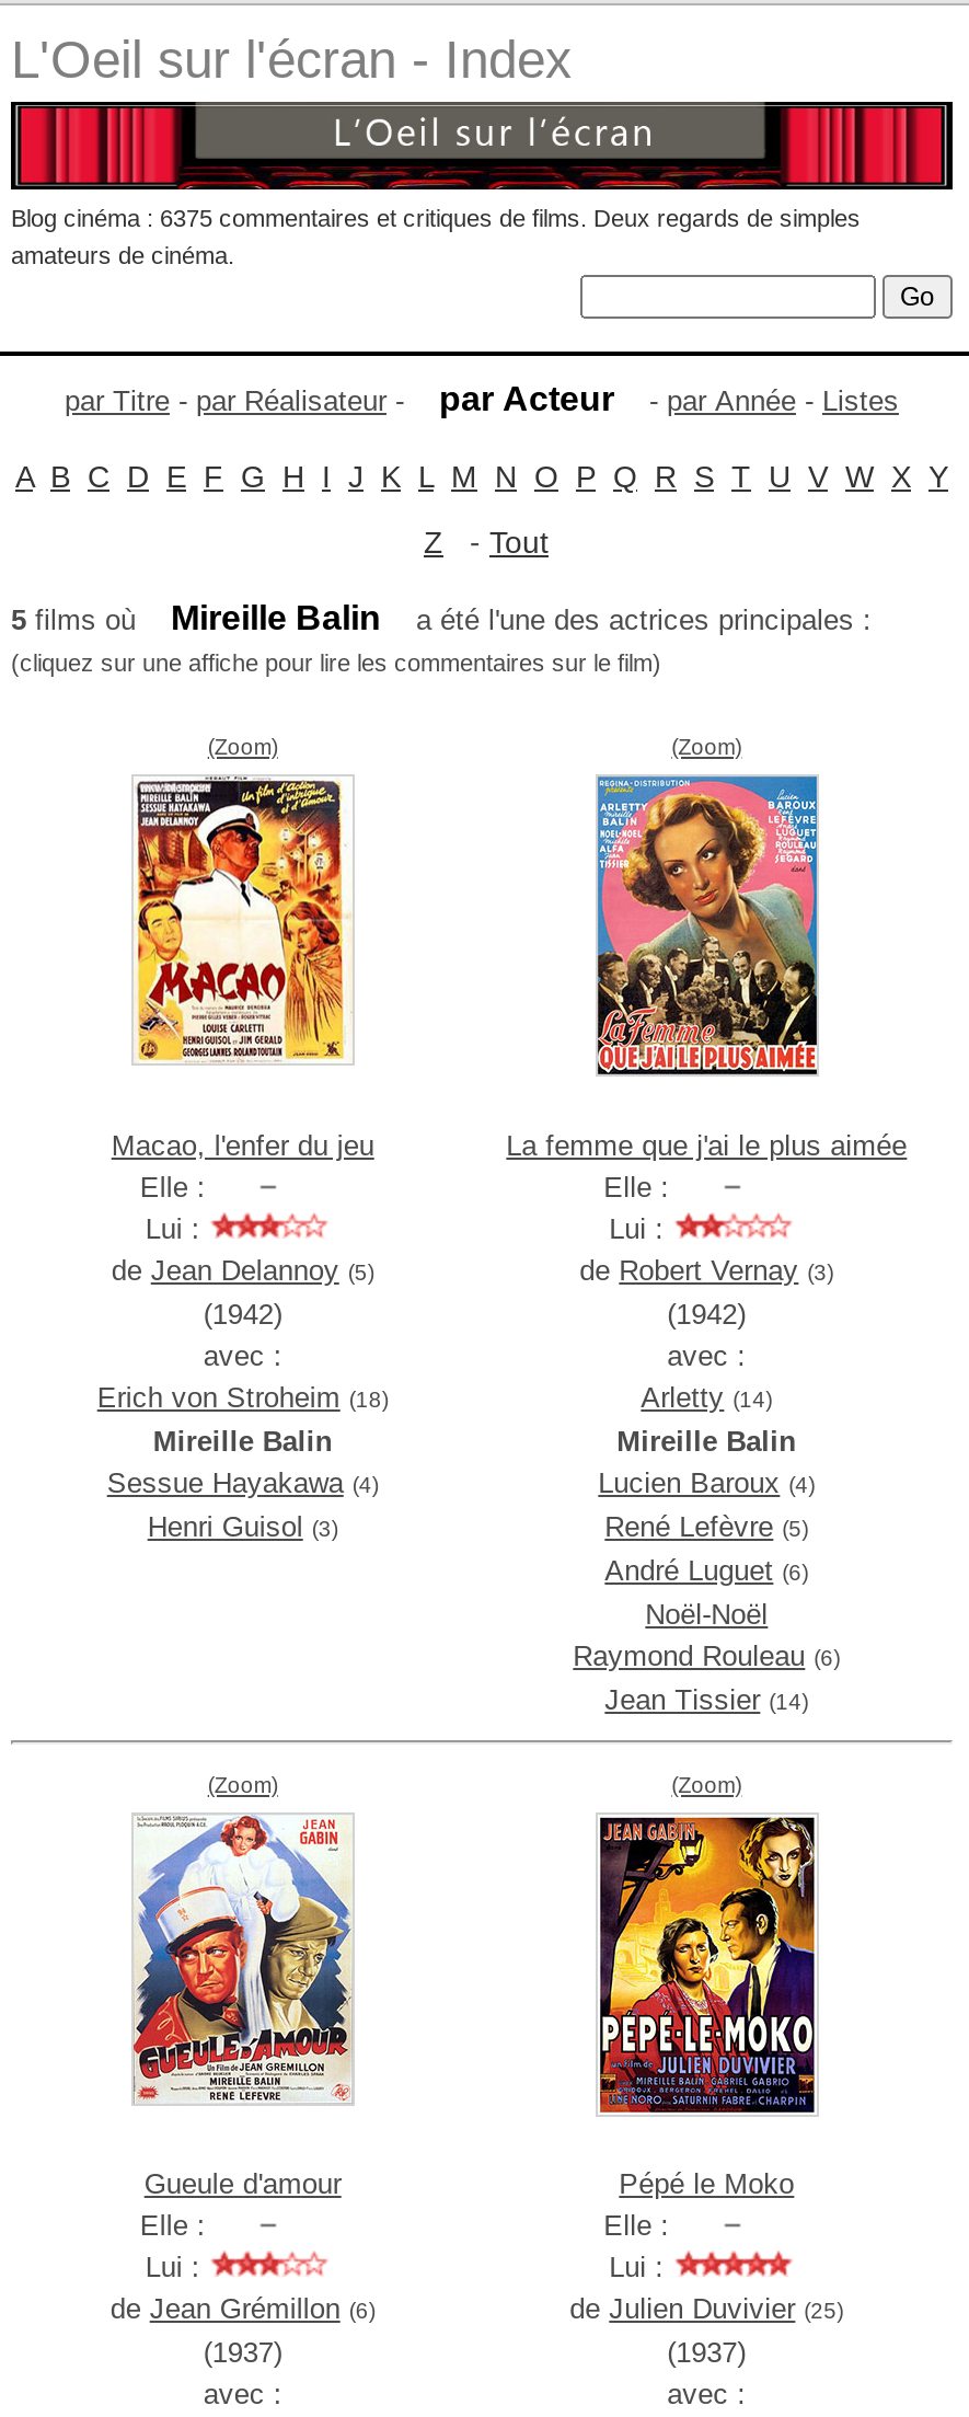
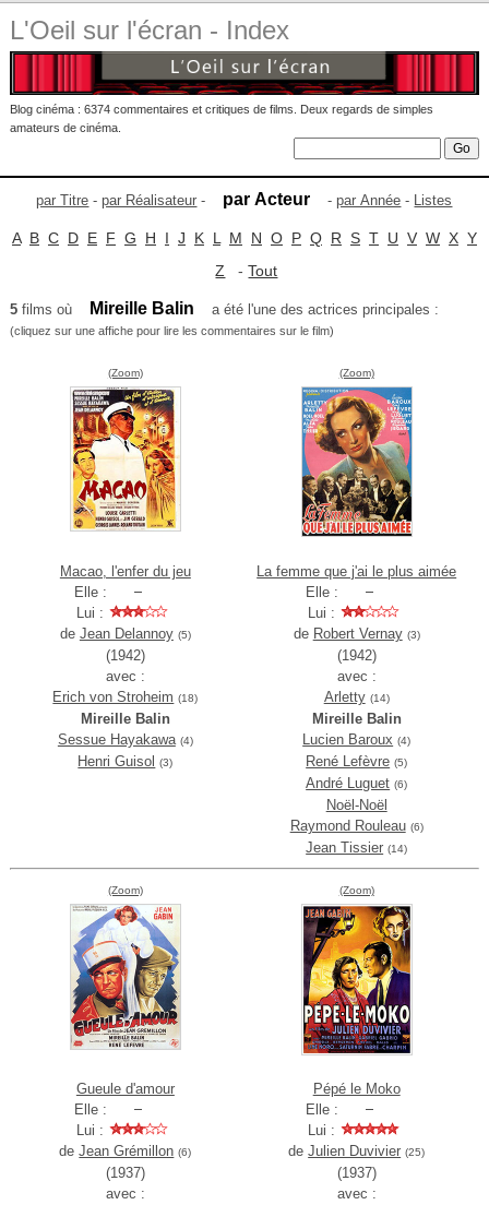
- Blog cinéma : 6375 commentaires et critiques de films. Deux regards de simples
+ Blog cinéma : 6374 commentaires et critiques de films. Deux regards de simples
